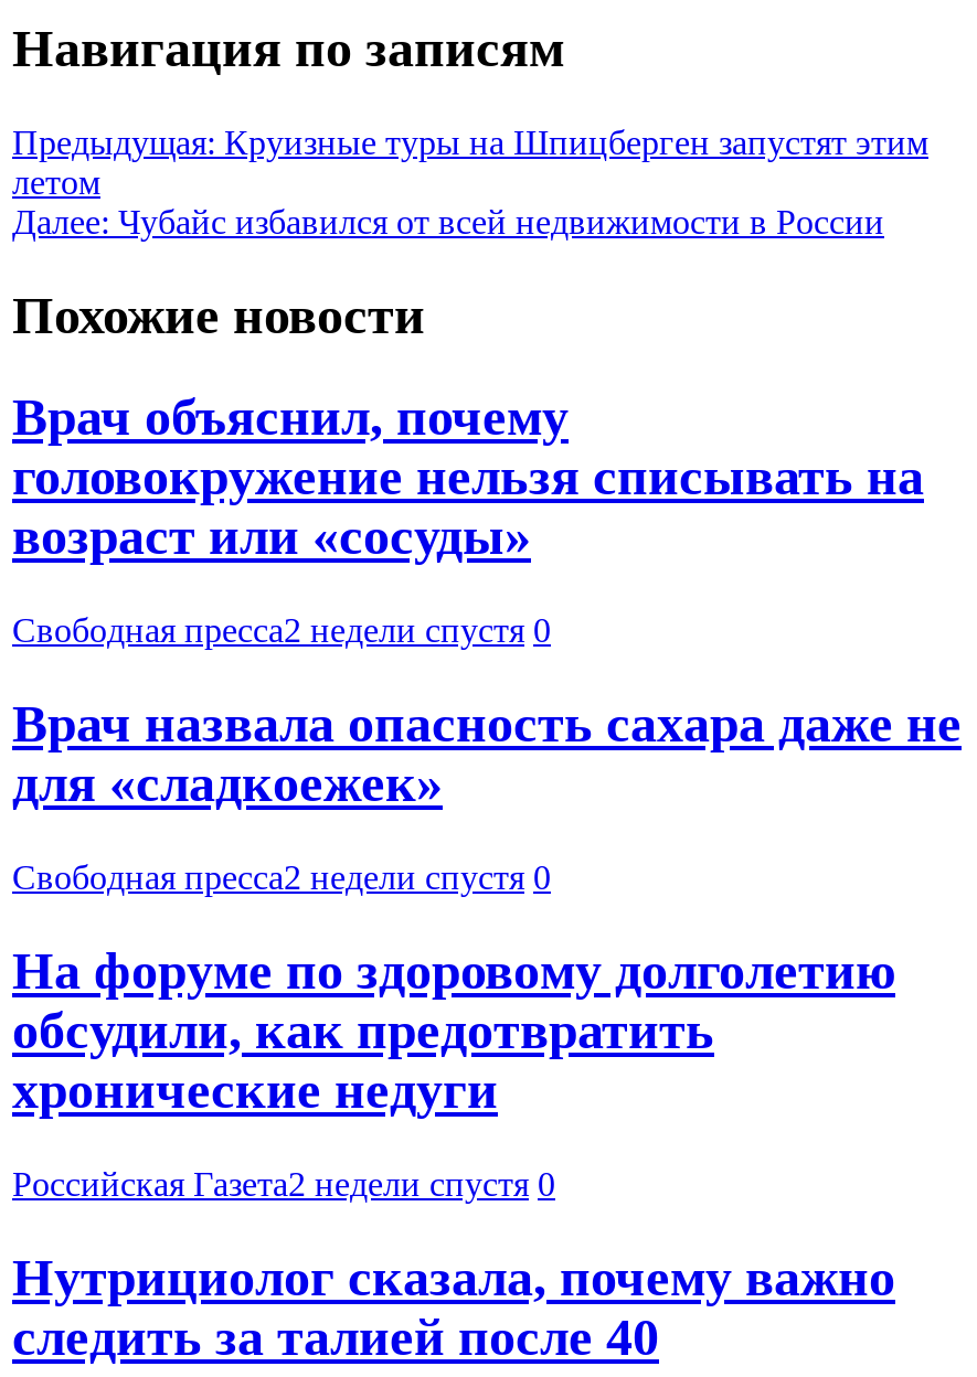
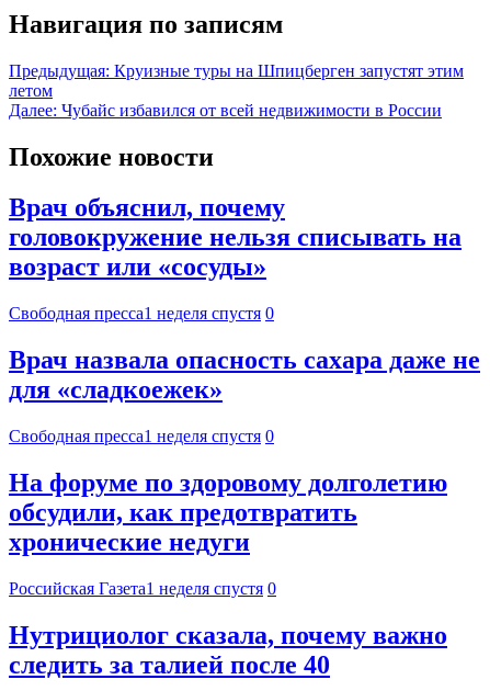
- Свободная пресса2 недели спустя 0
+ Свободная пресса1 неделя спустя 0

- Свободная пресса2 недели спустя 0
+ Свободная пресса1 неделя спустя 0

- Российская Газета2 недели спустя 0
+ Российская Газета1 неделя спустя 0
